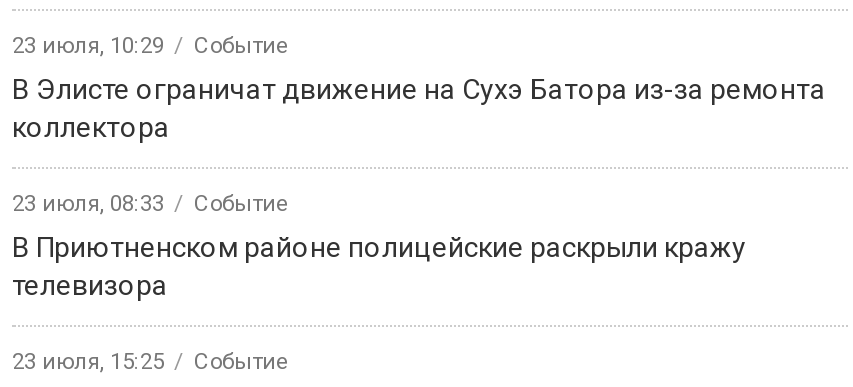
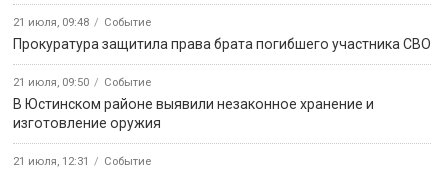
- 23 июля, 10:29 Событие
+ 21 июля, 09:48 Событие

- В Элисте ограничат движение на Сухэ Батора из-за ремонта
- коллектора
+ Прокуратура защитила права брата погибшего участника СВО

- 23 июля, 08:33 Событие
+ 21 июля, 09:50 Событие

- В Приютненском районе полицейские раскрыли кражу
- телевизора
+ В Юстинском районе выявили незаконное хранение и
+ изготовление оружия

- 23 июля, 15:25 Событие
+ 21 июля, 12:31 Событие
